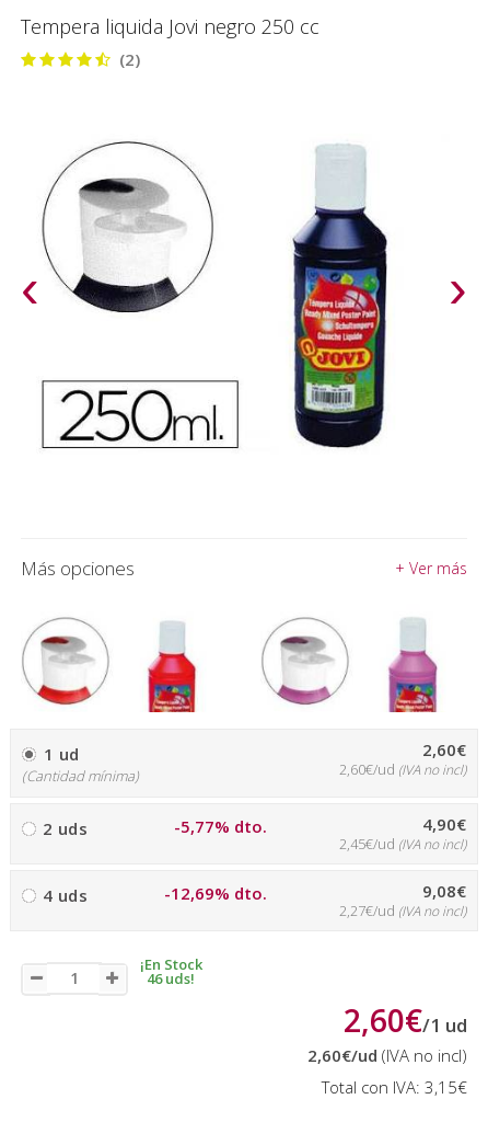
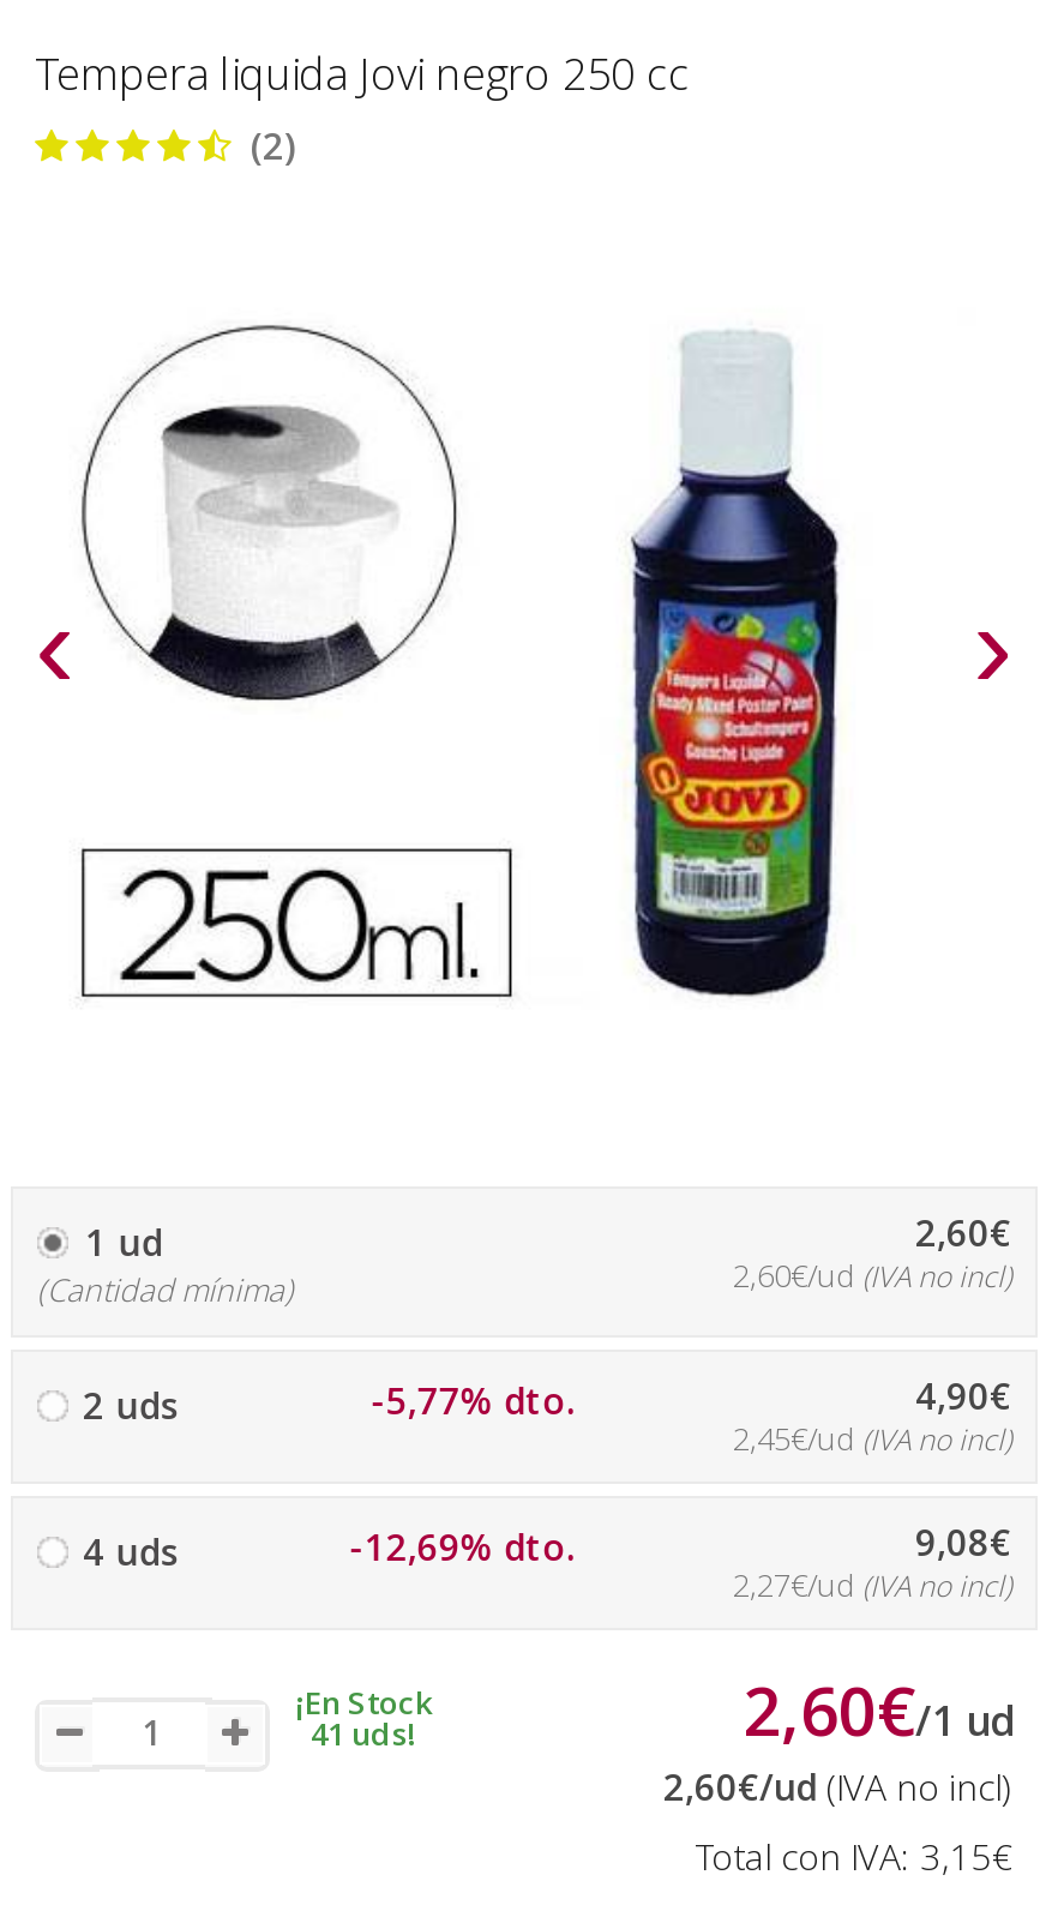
- Más opciones
- + Ver más

- [image]

- [image]

- [image]

- [image]

- 46 uds!
+ 41 uds!
